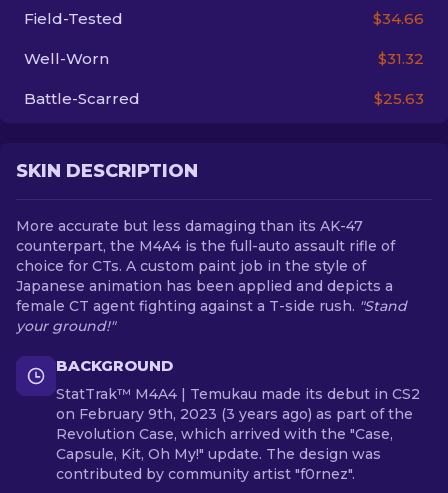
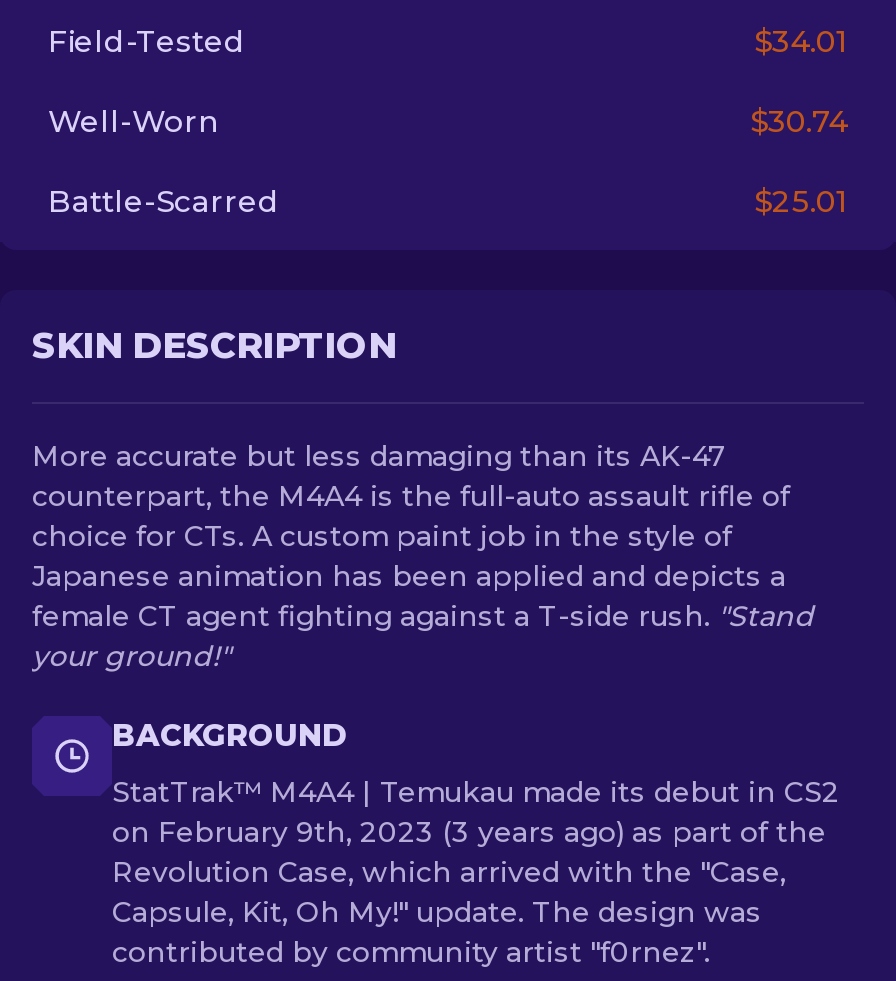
- $34.66
+ $34.01

- $31.32
+ $30.74

- $25.63
+ $25.01
